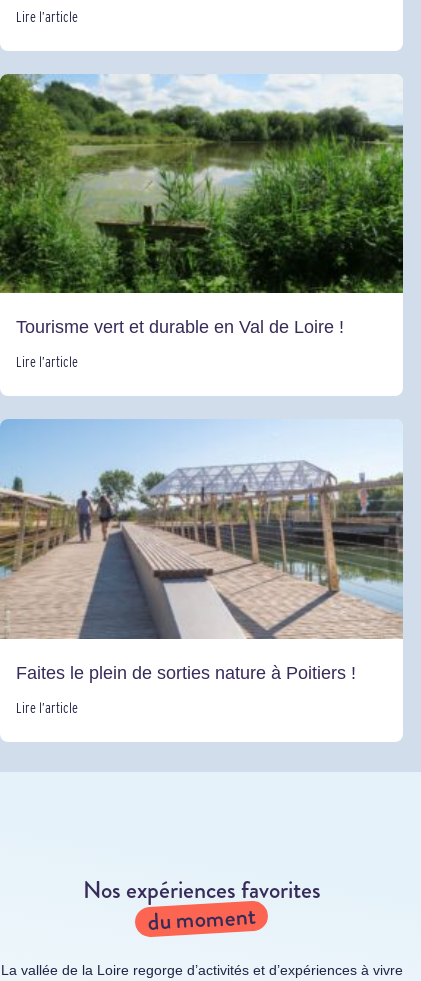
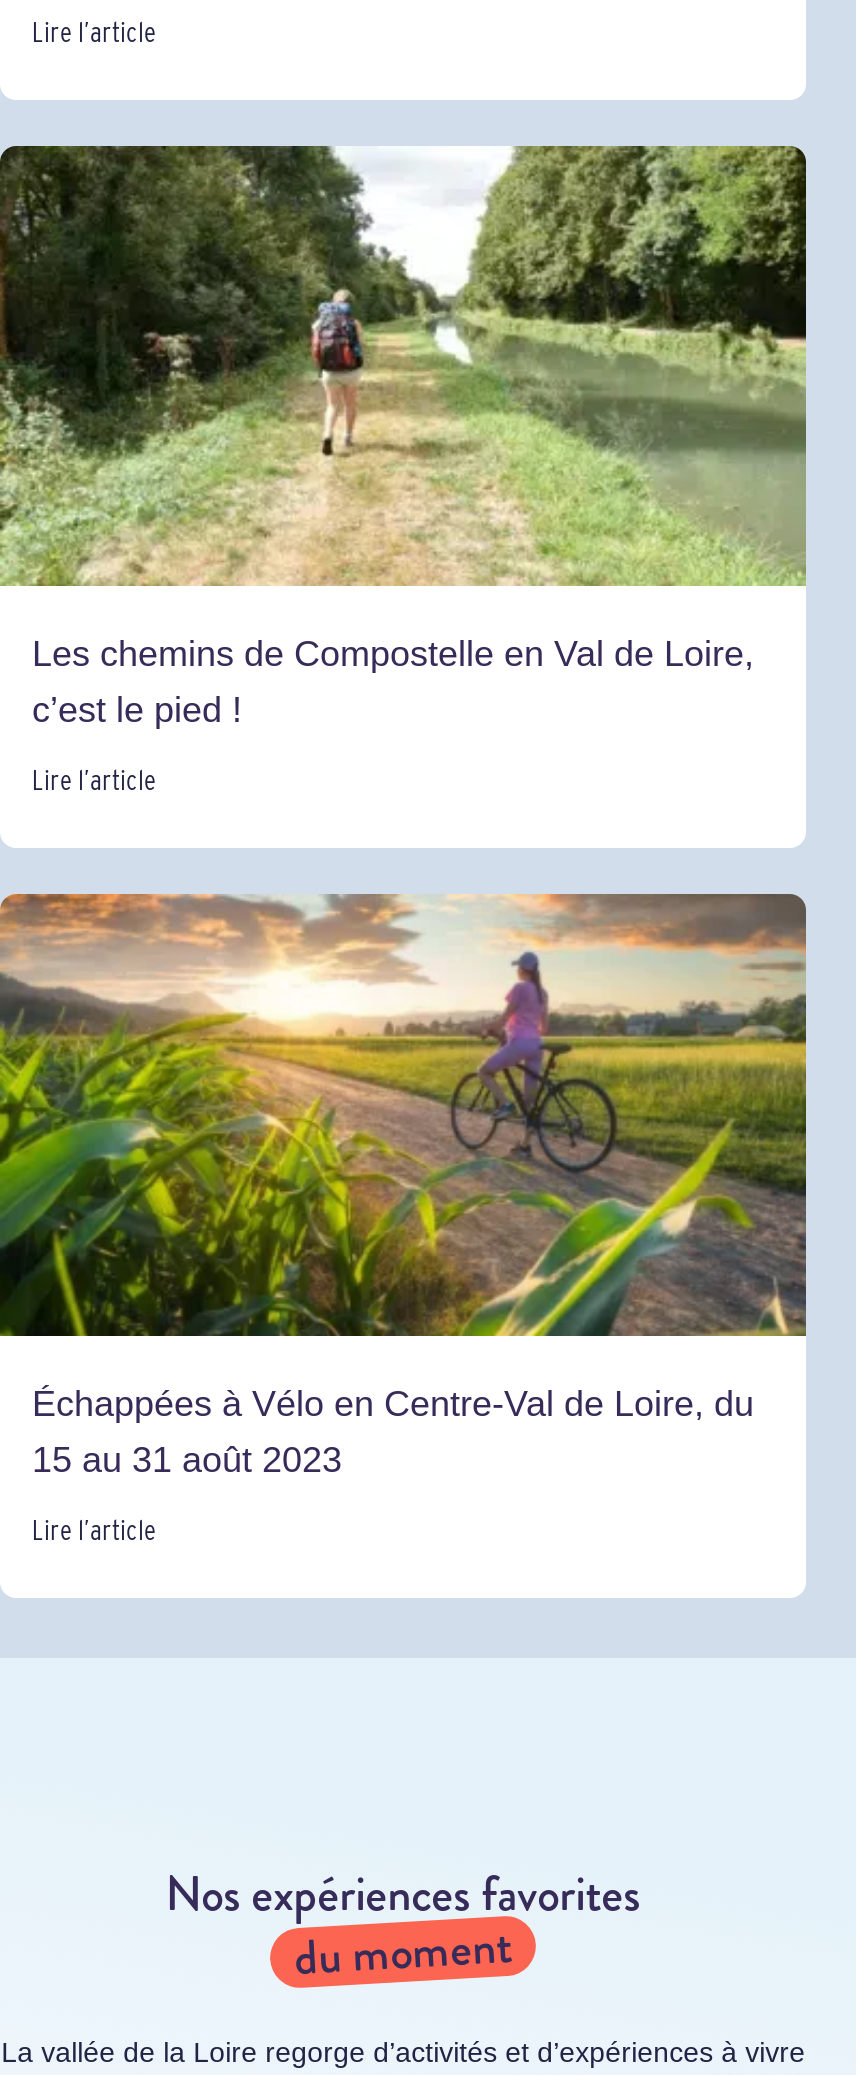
- [image]
- Tourisme vert et durable en Val de Loire !
+ [image]
+ Les chemins de Compostelle en Val de Loire,
+ c’est le pied !

- [image]
- Faites le plein de sorties nature à Poitiers !
+ [image]
+ Échappées à Vélo en Centre-Val de Loire, du
+ 15 au 31 août 2023
